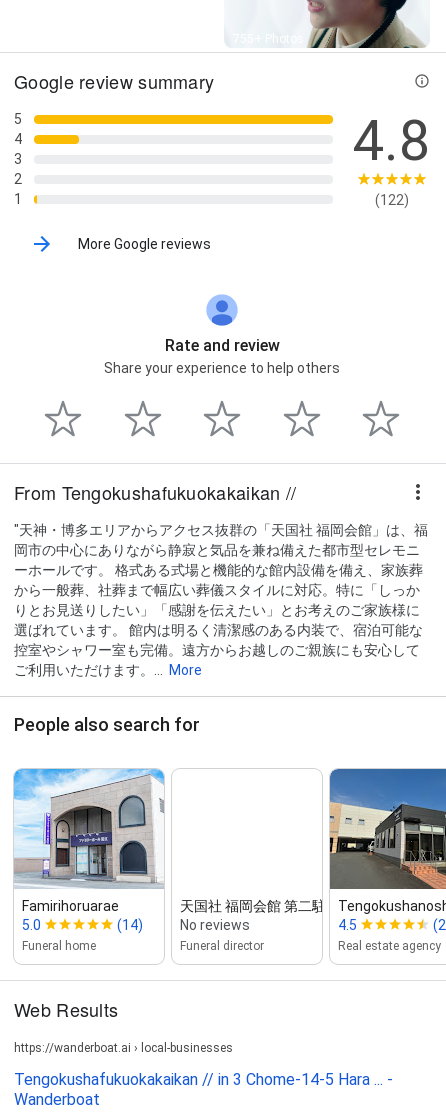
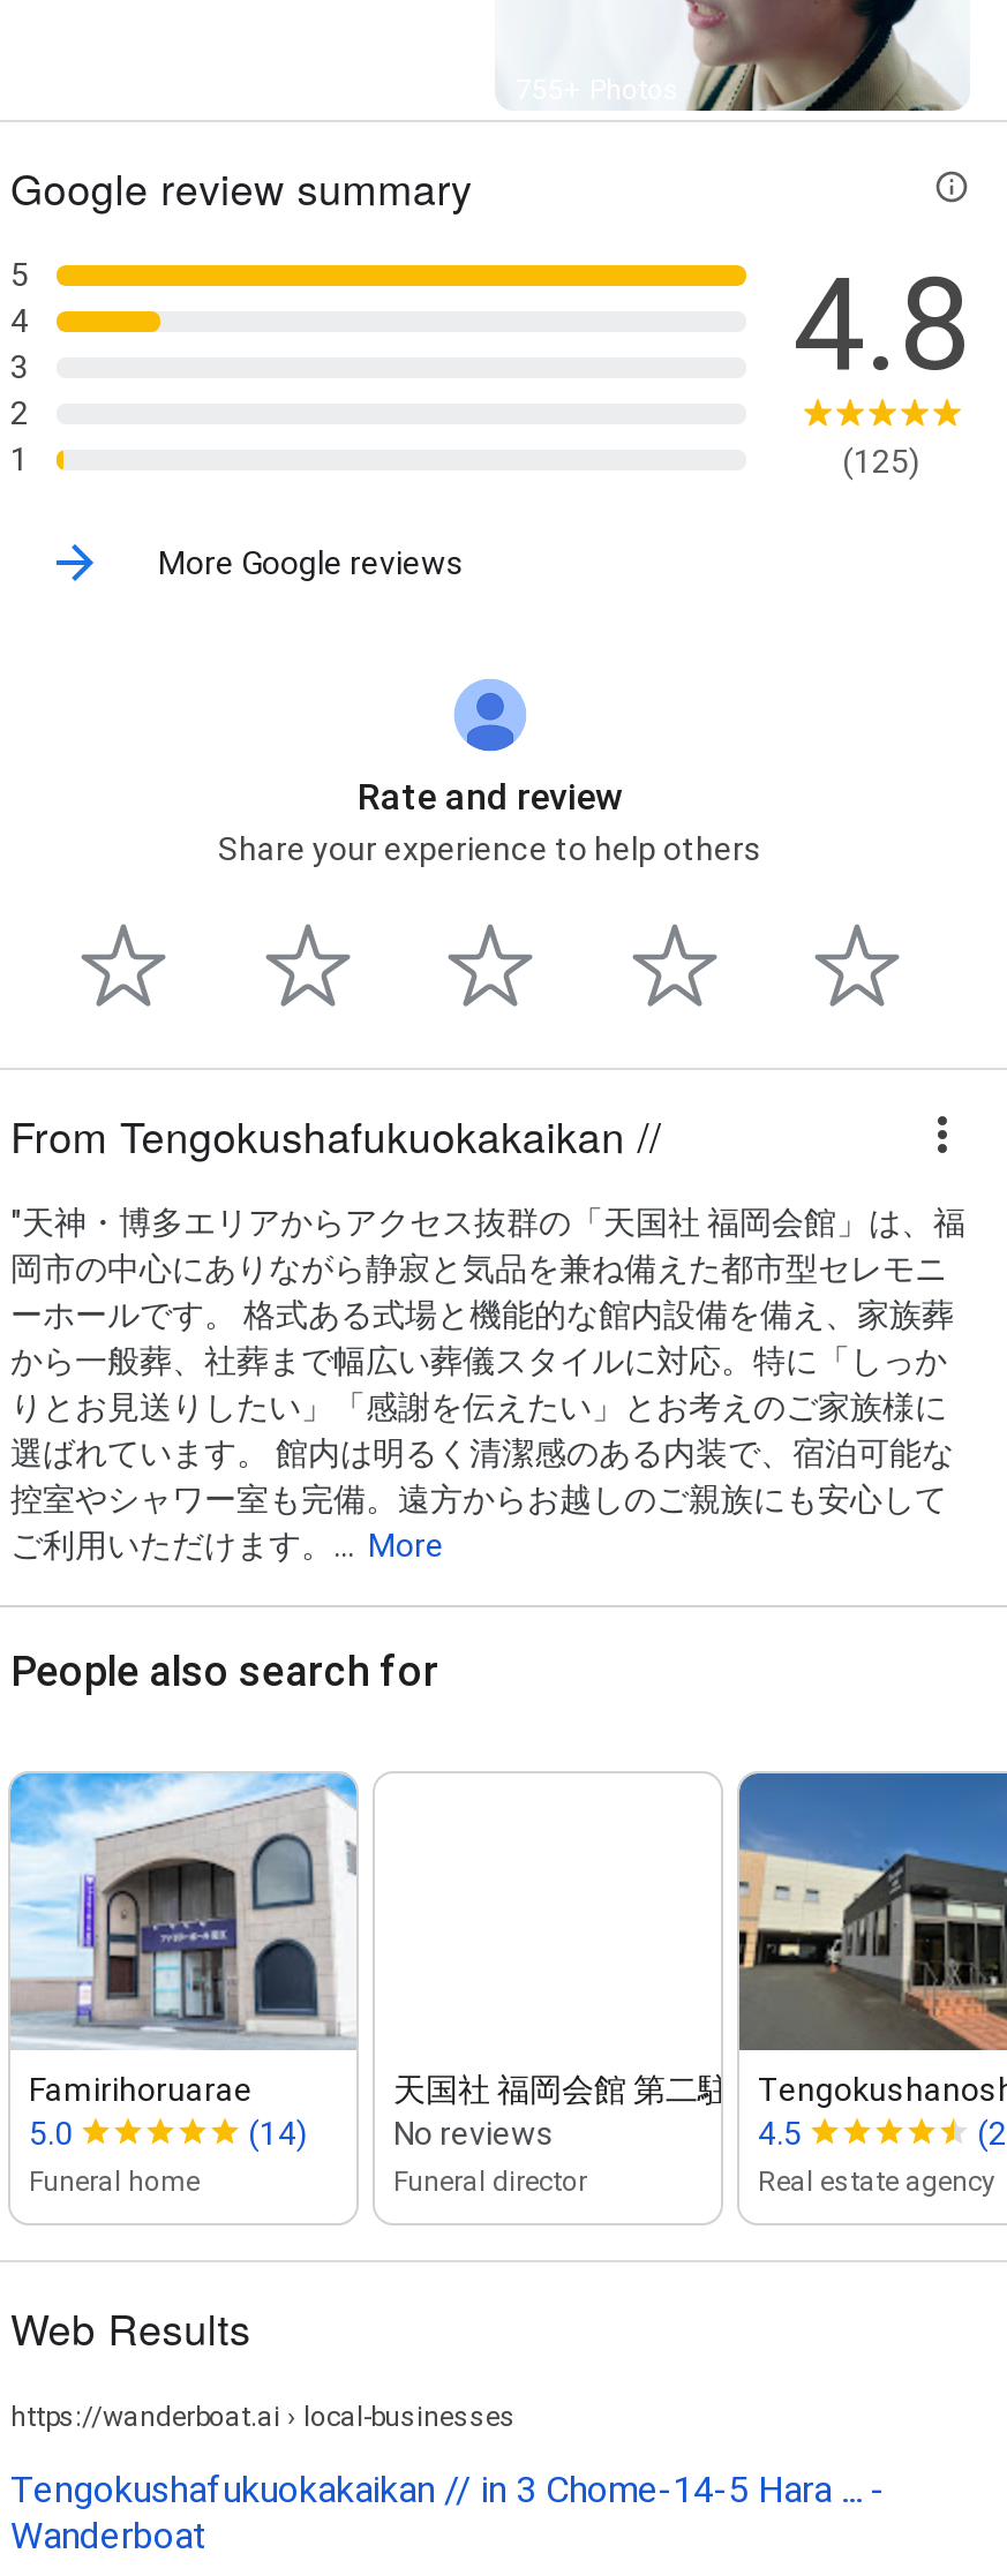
- (122)
+ (125)
